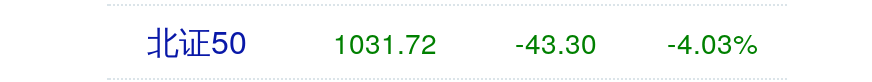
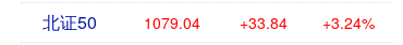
- 1031.72
+ 1079.04

- -43.30
+ +33.84

- -4.03%
+ +3.24%
